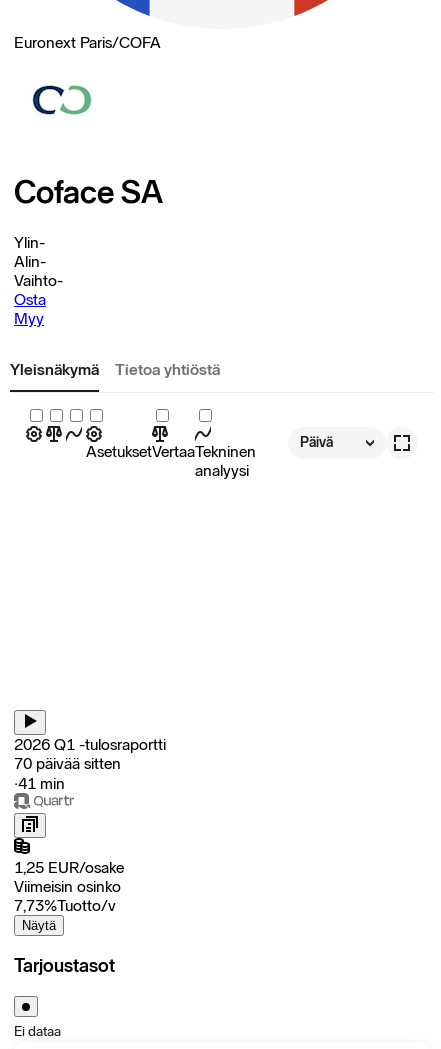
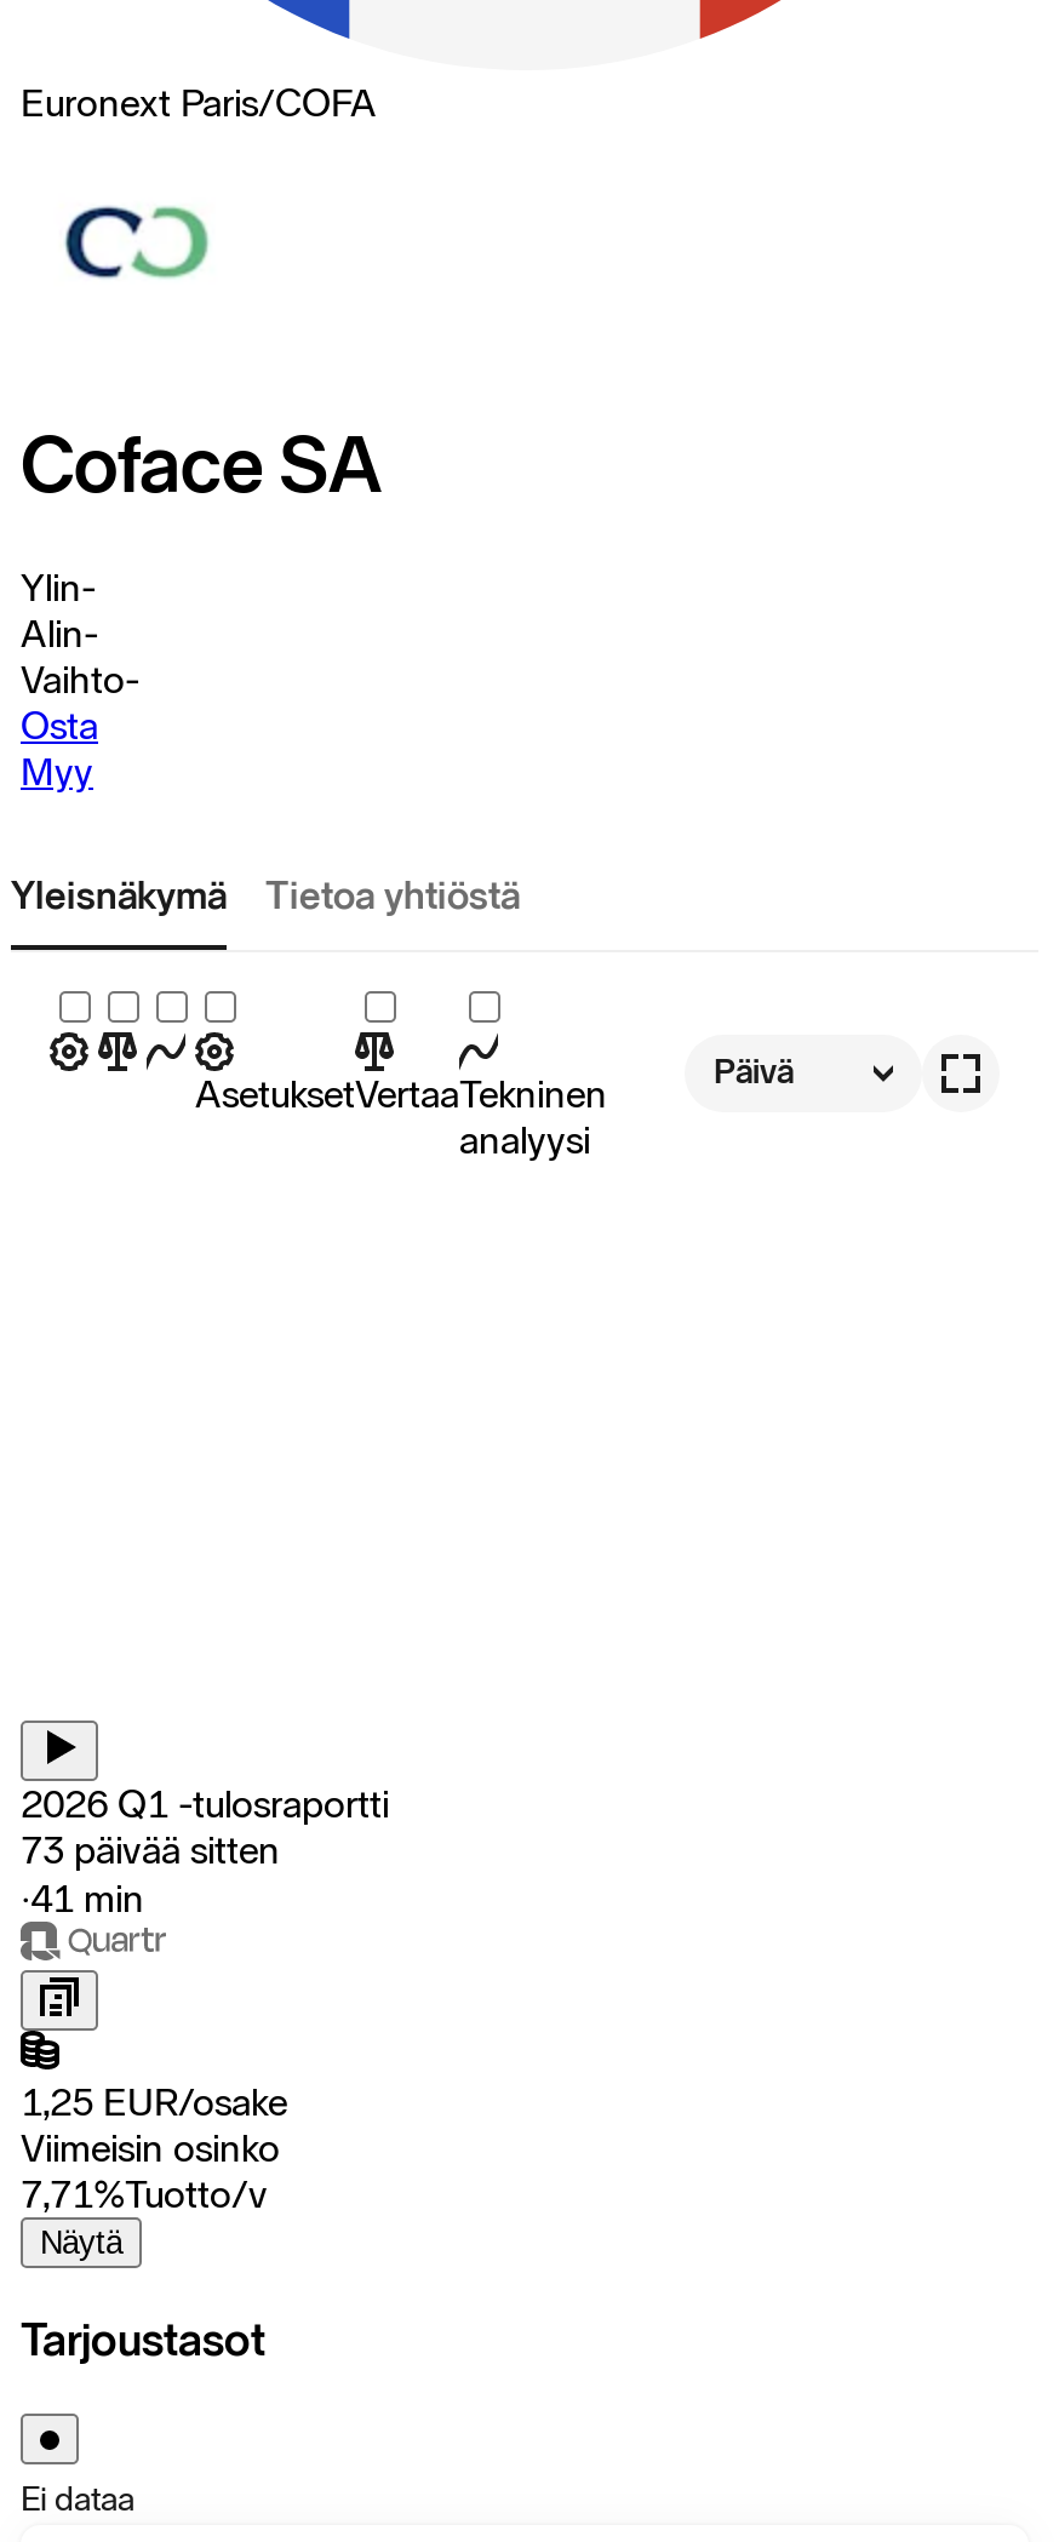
- 70 päivää sitten
+ 73 päivää sitten

- 7,73%Tuotto/v
+ 7,71%Tuotto/v
